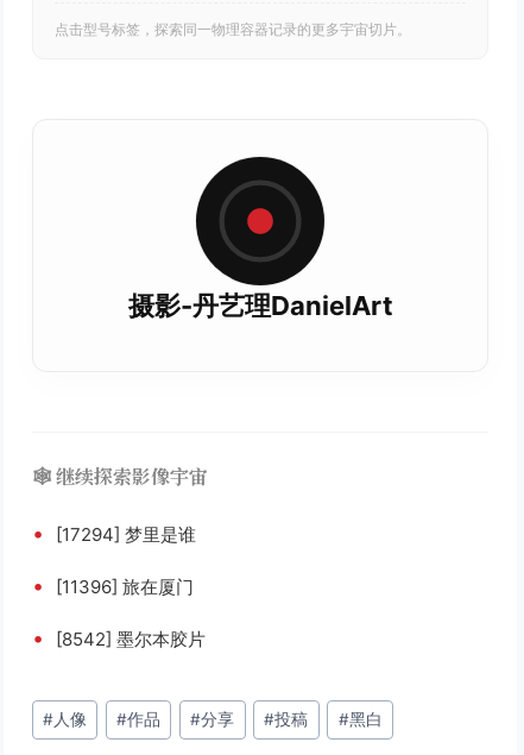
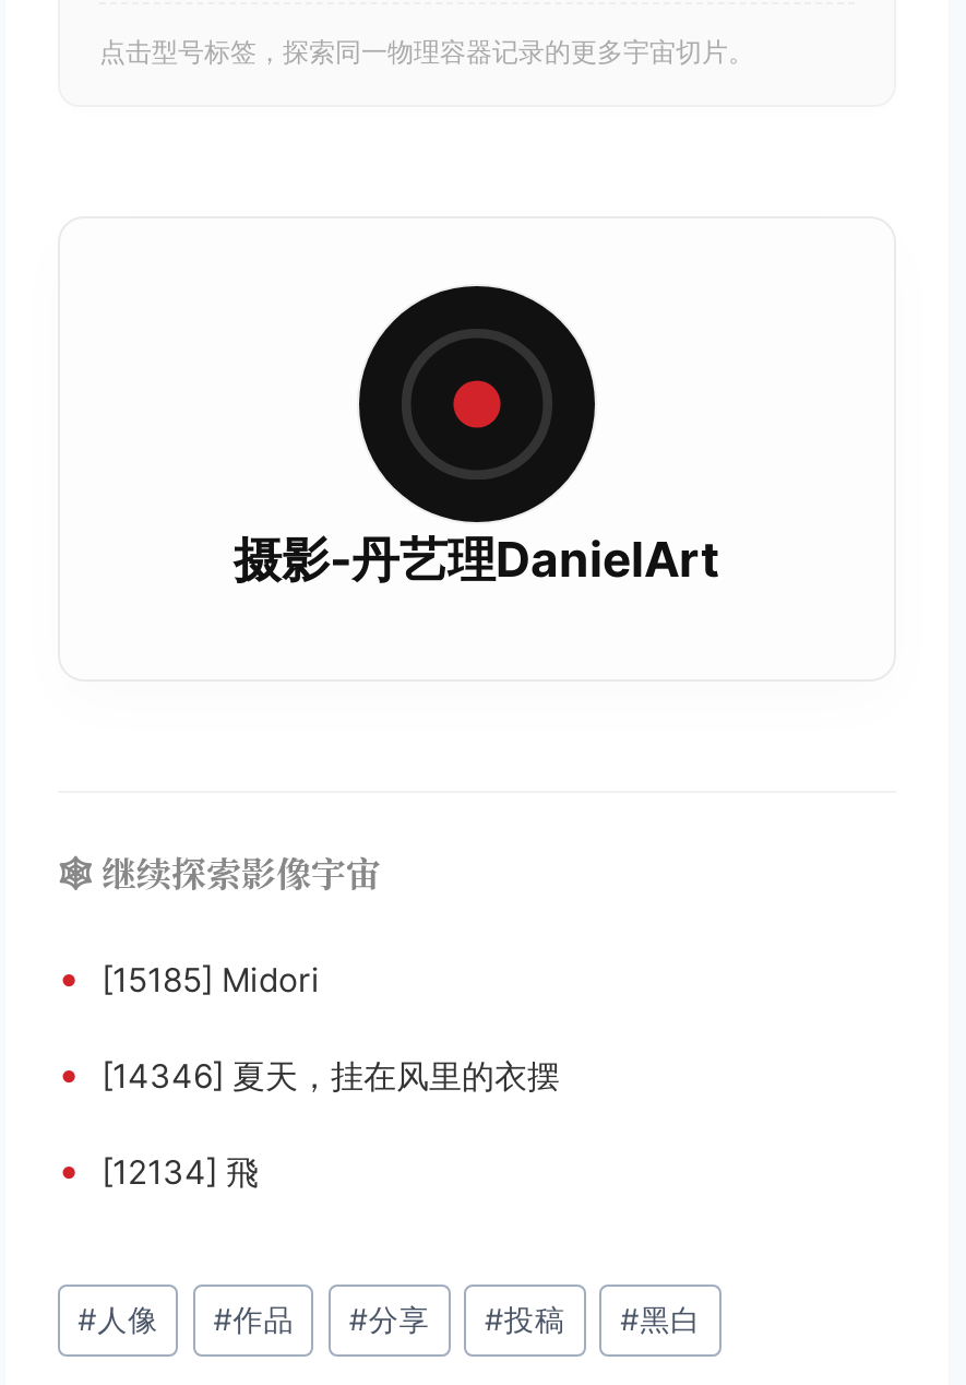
- • [17294] 梦里是谁
+ • [15185] Midori

- • [11396] 旅在厦门
+ • [14346] 夏天，挂在风里的衣摆

- • [8542] 墨尔本胶片
+ • [12134] 飛
